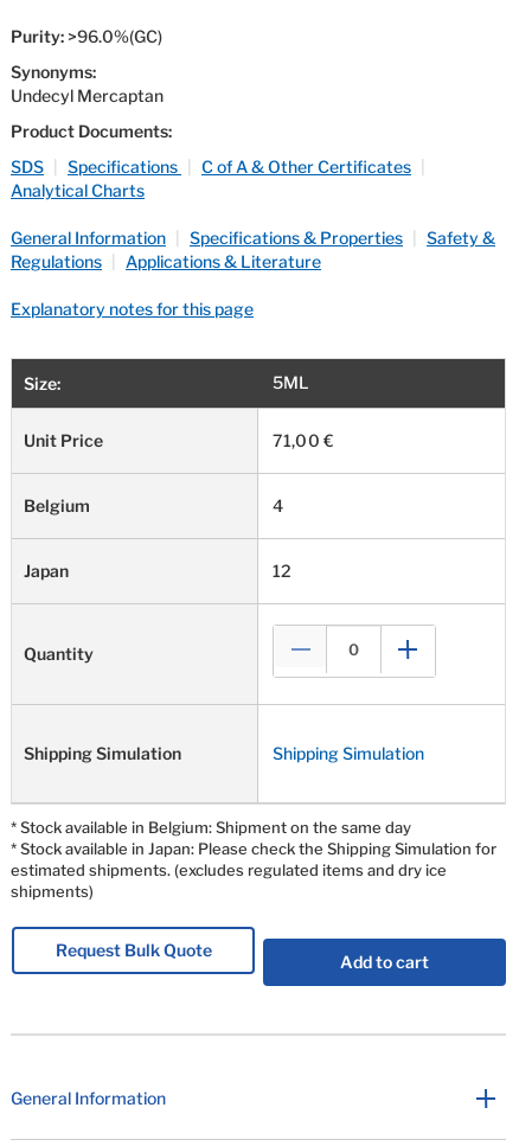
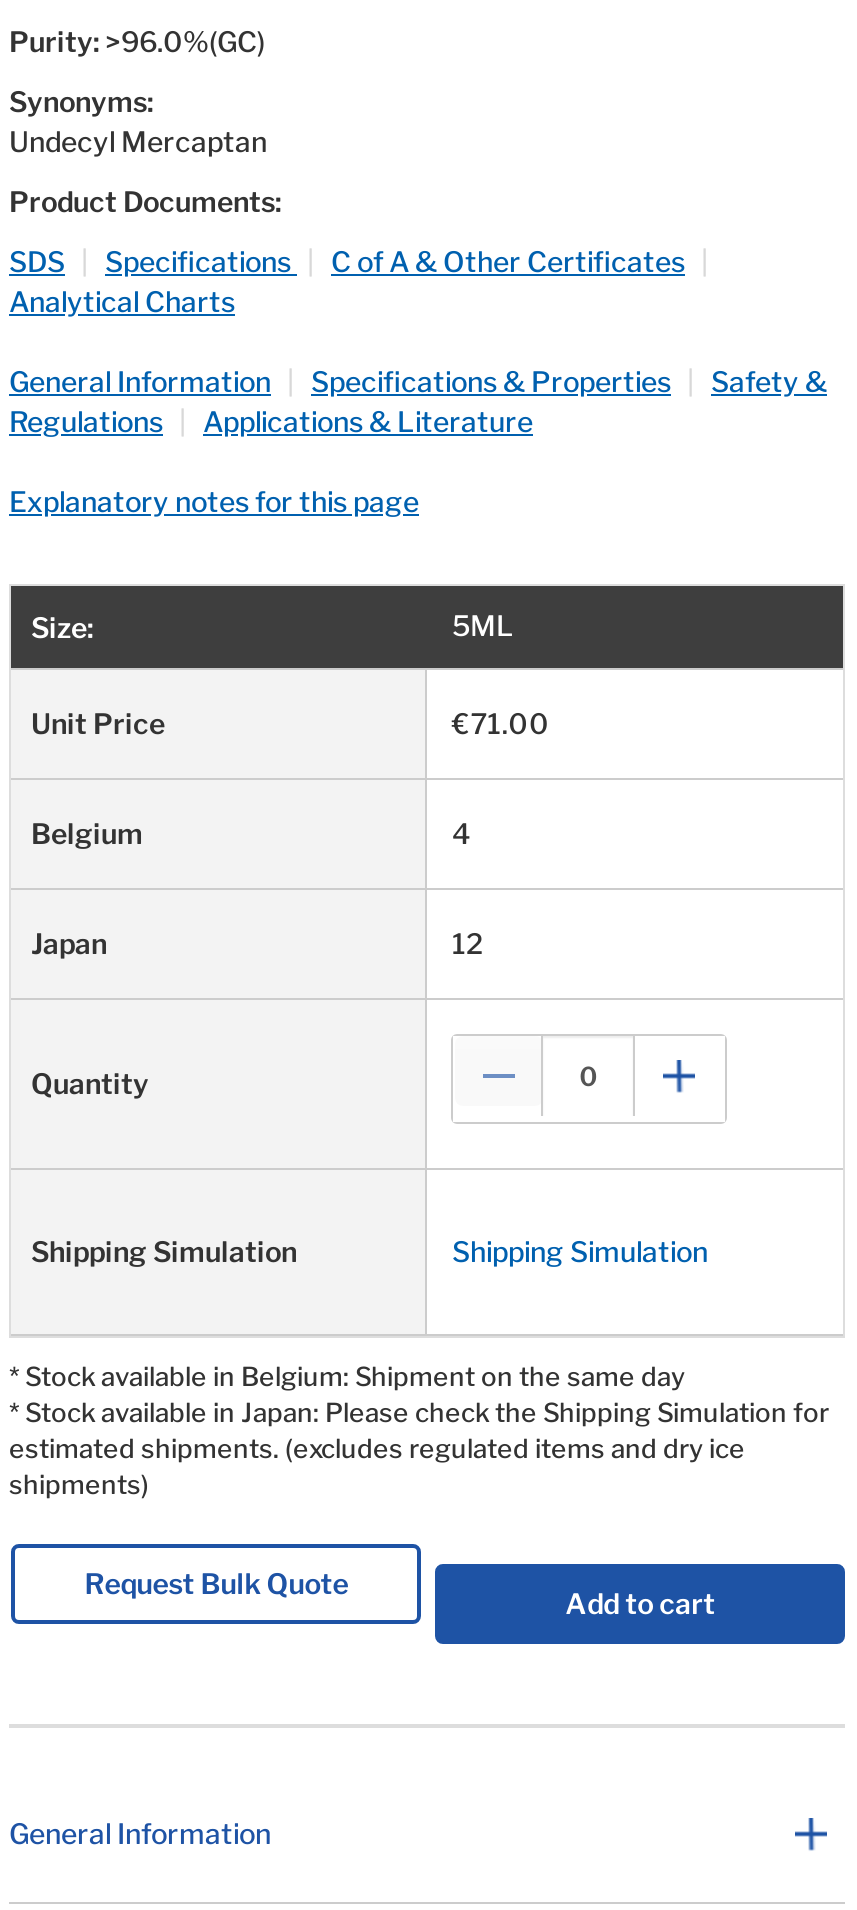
- 71,00 €
+ €71.00
